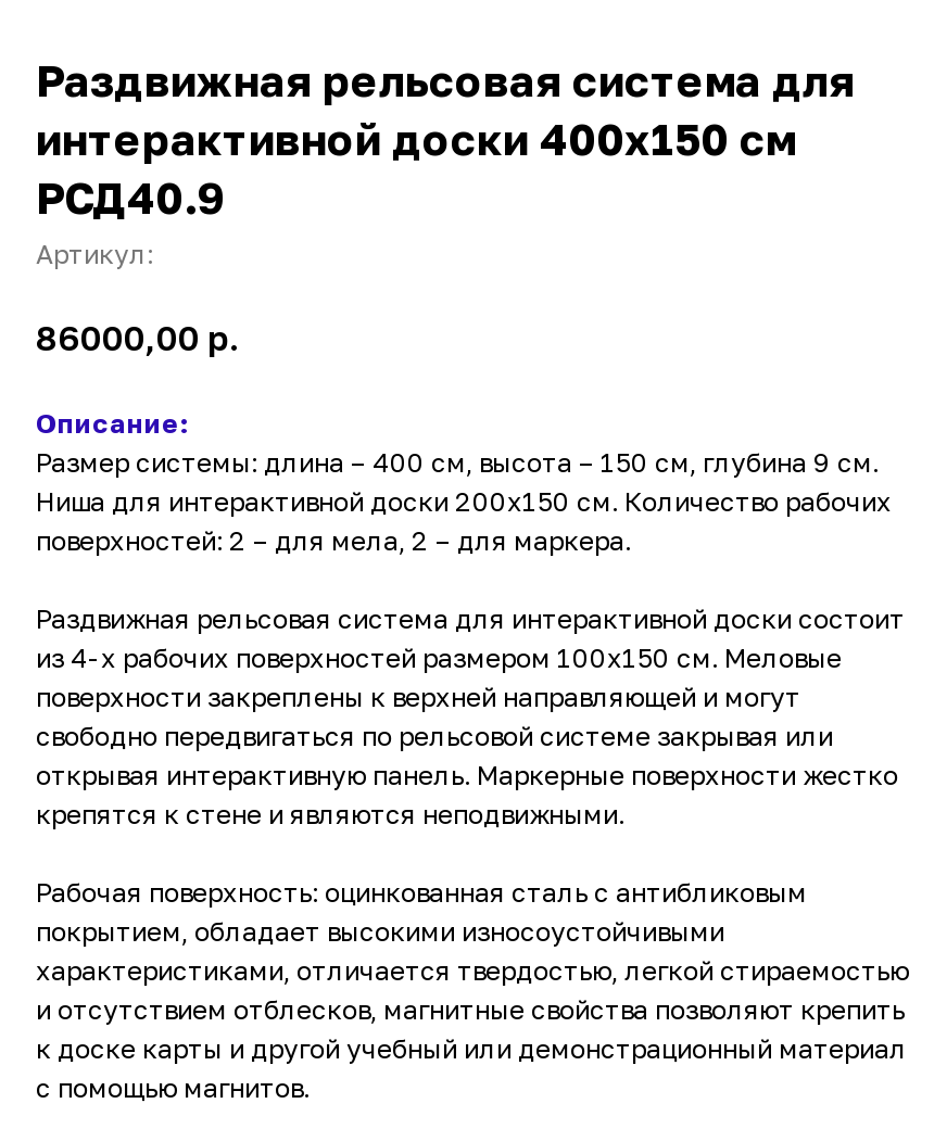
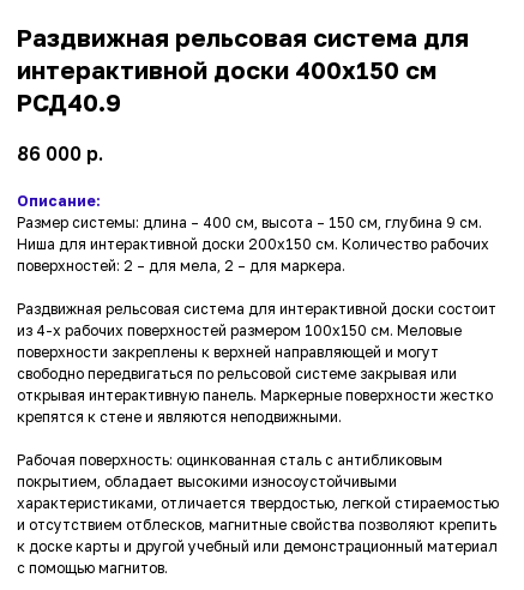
- Артикул:
- 86000,00 р.
+ 86 000 р.
